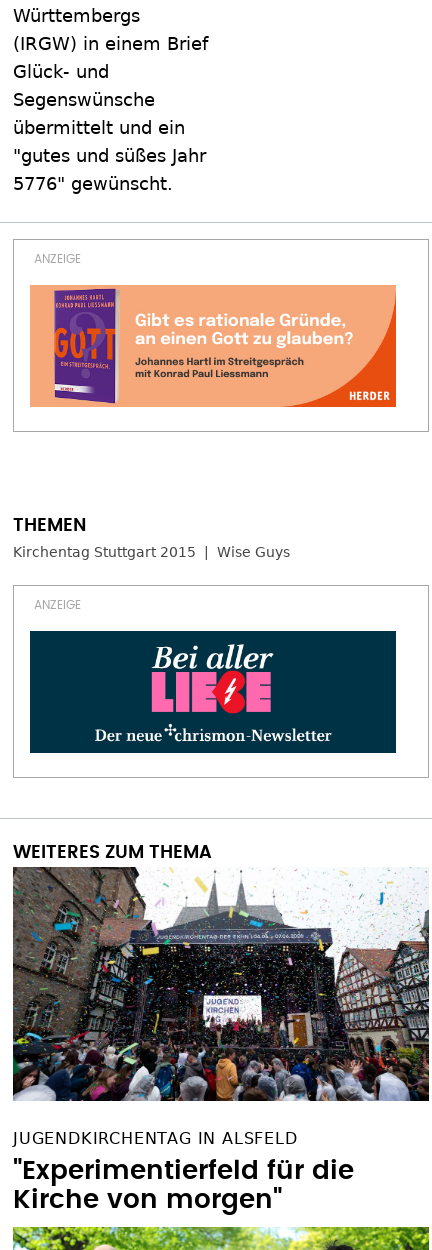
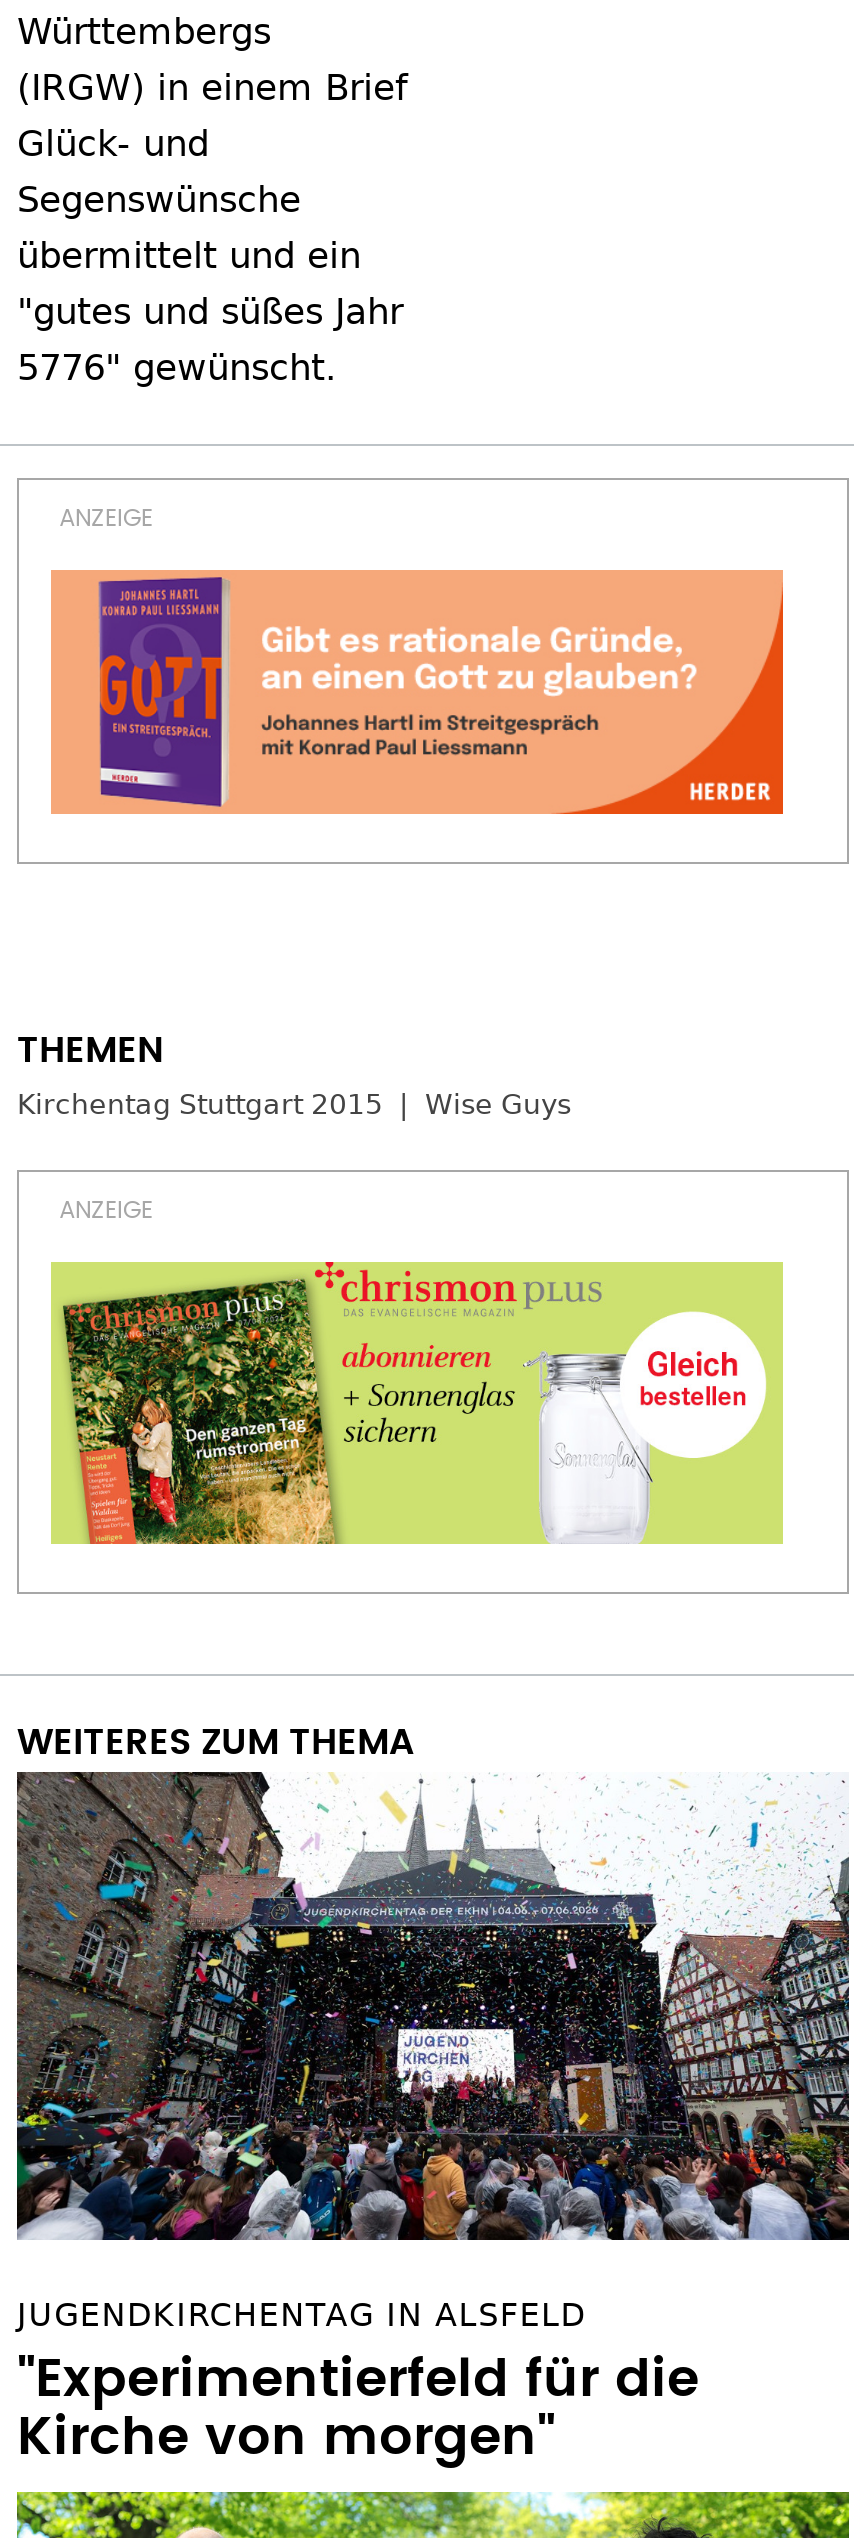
- [image]
+ [image]
